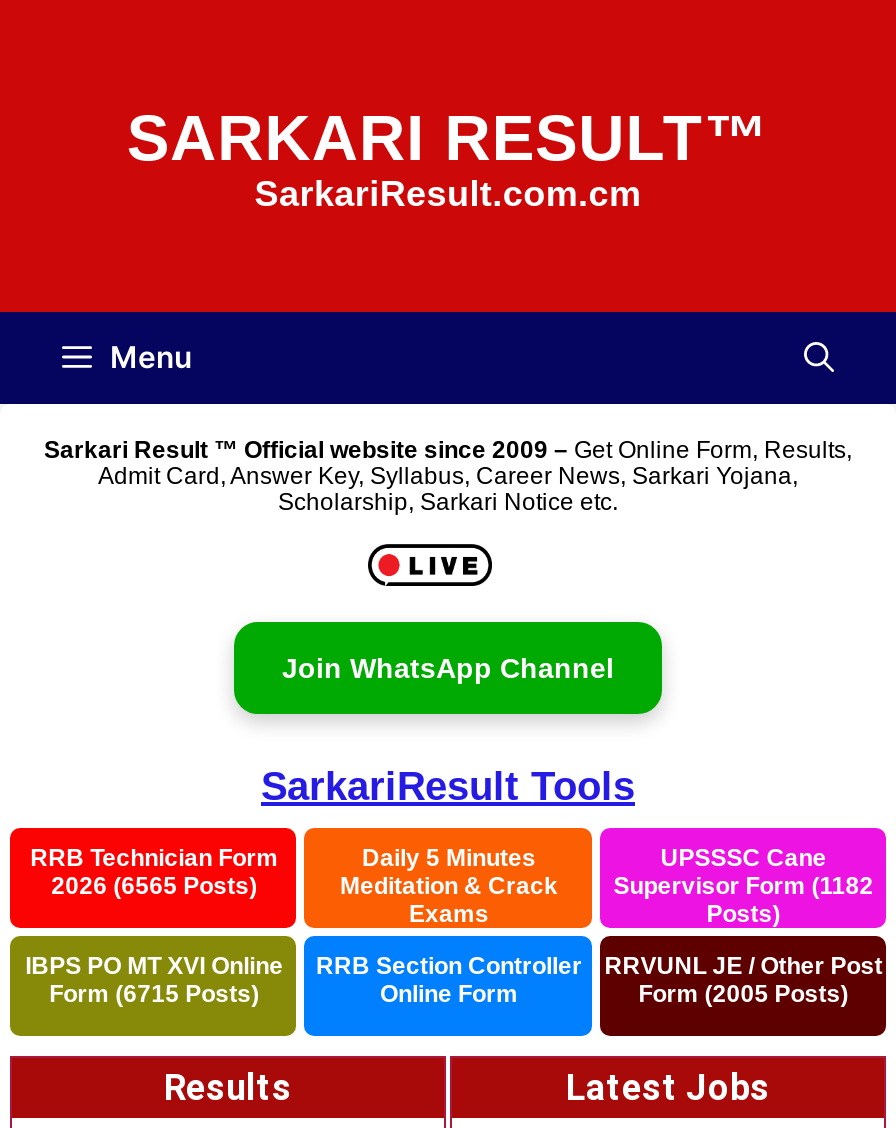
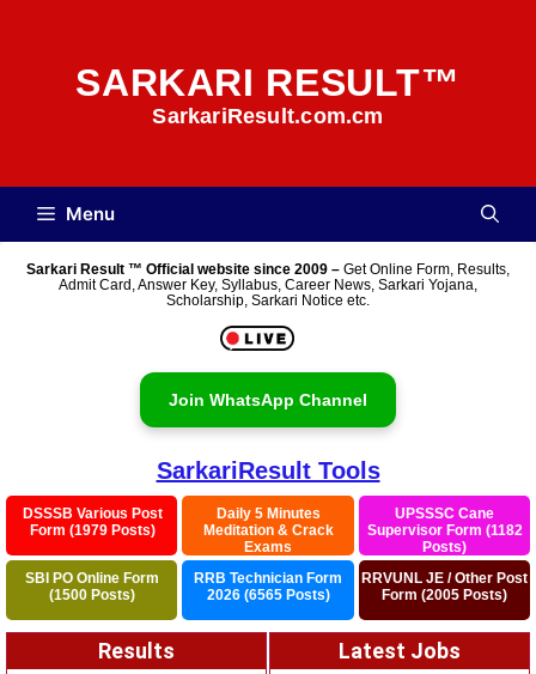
moved down: RRB Technician Form | 2026 (6565 Posts)

+ DSSSB Various Post
+ Form (1979 Posts)

- IBPS PO MT XVI Online
- Form (6715 Posts)
+ SBI PO Online Form
+ (1500 Posts)

- RRB Section Controller
- Online Form
